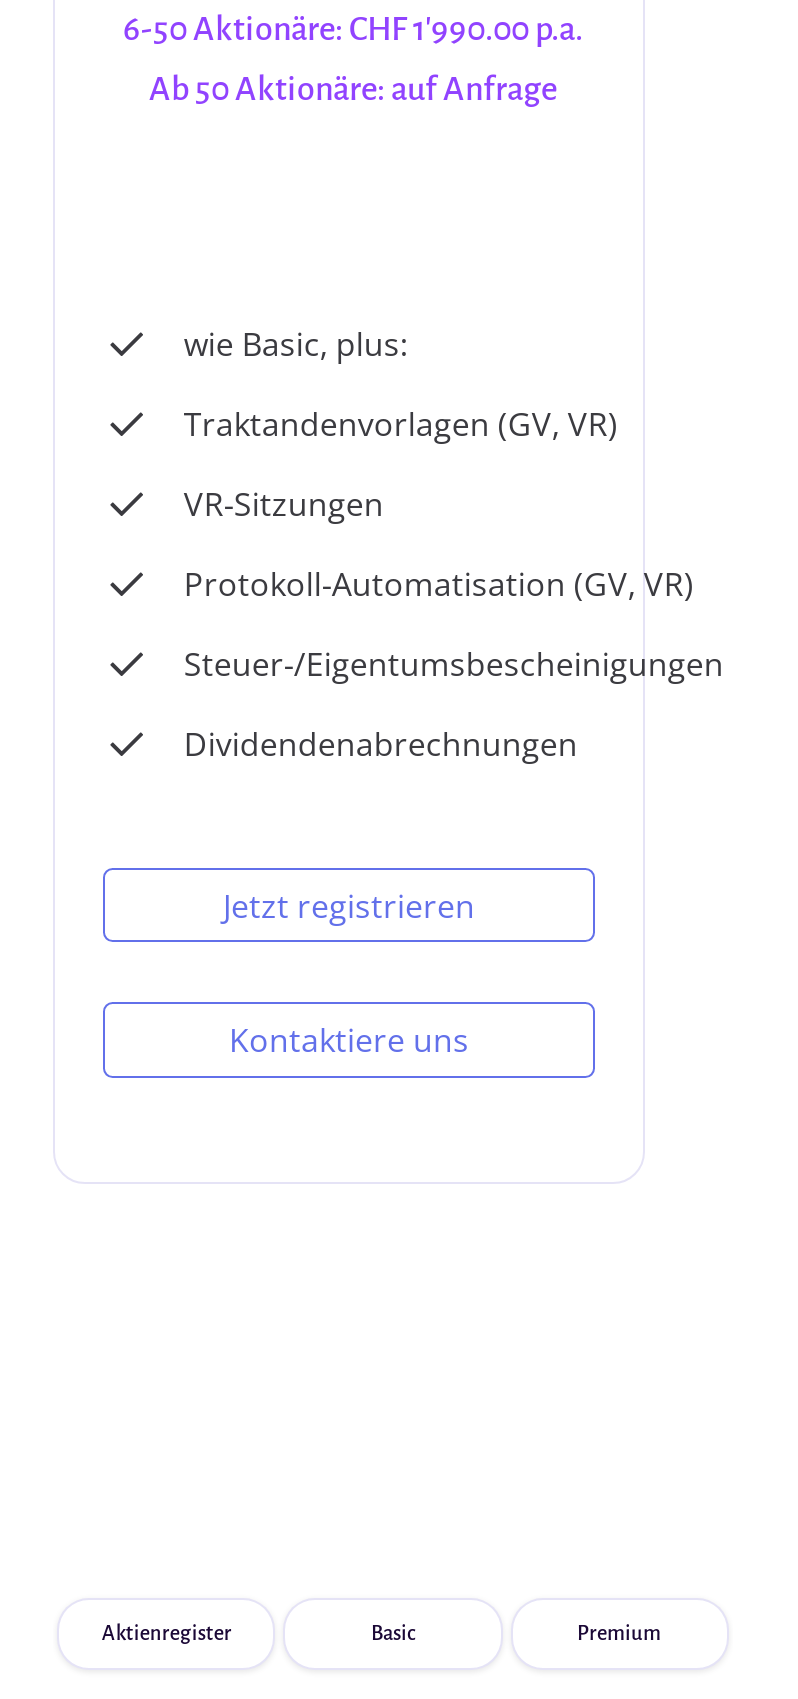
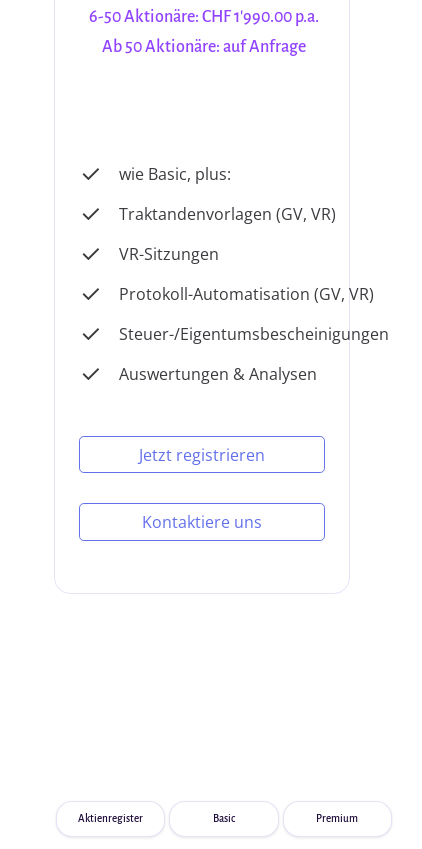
- Dividendenabrechnungen
+ Auswertungen & Analysen
